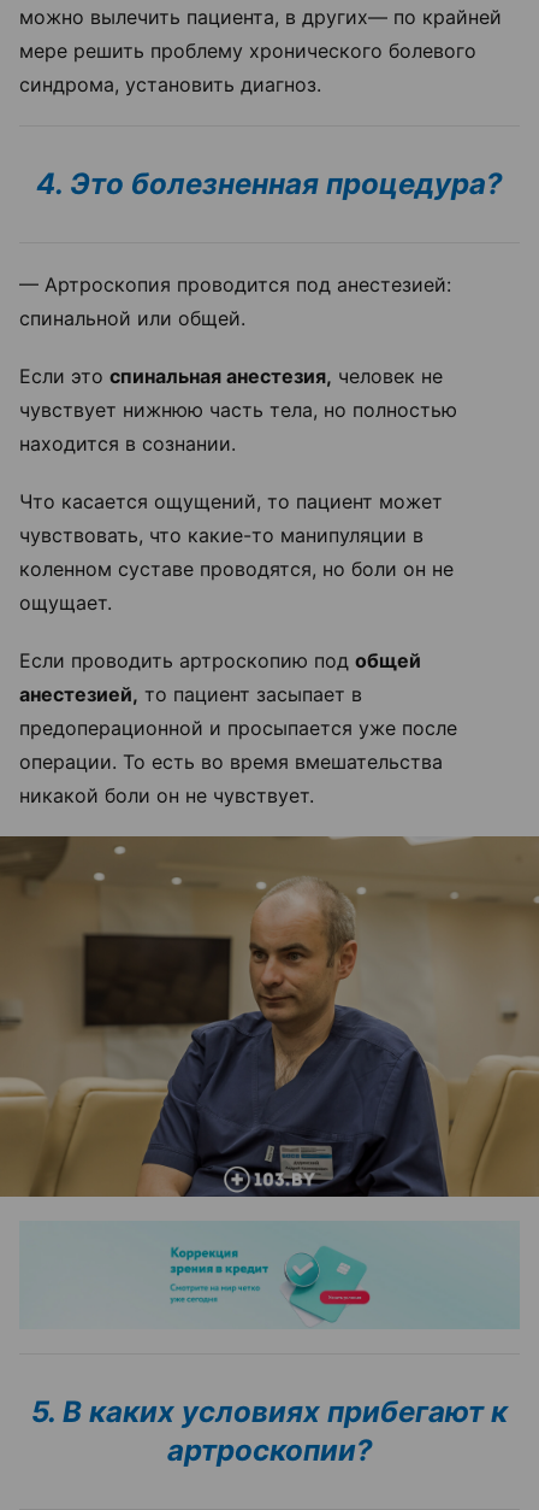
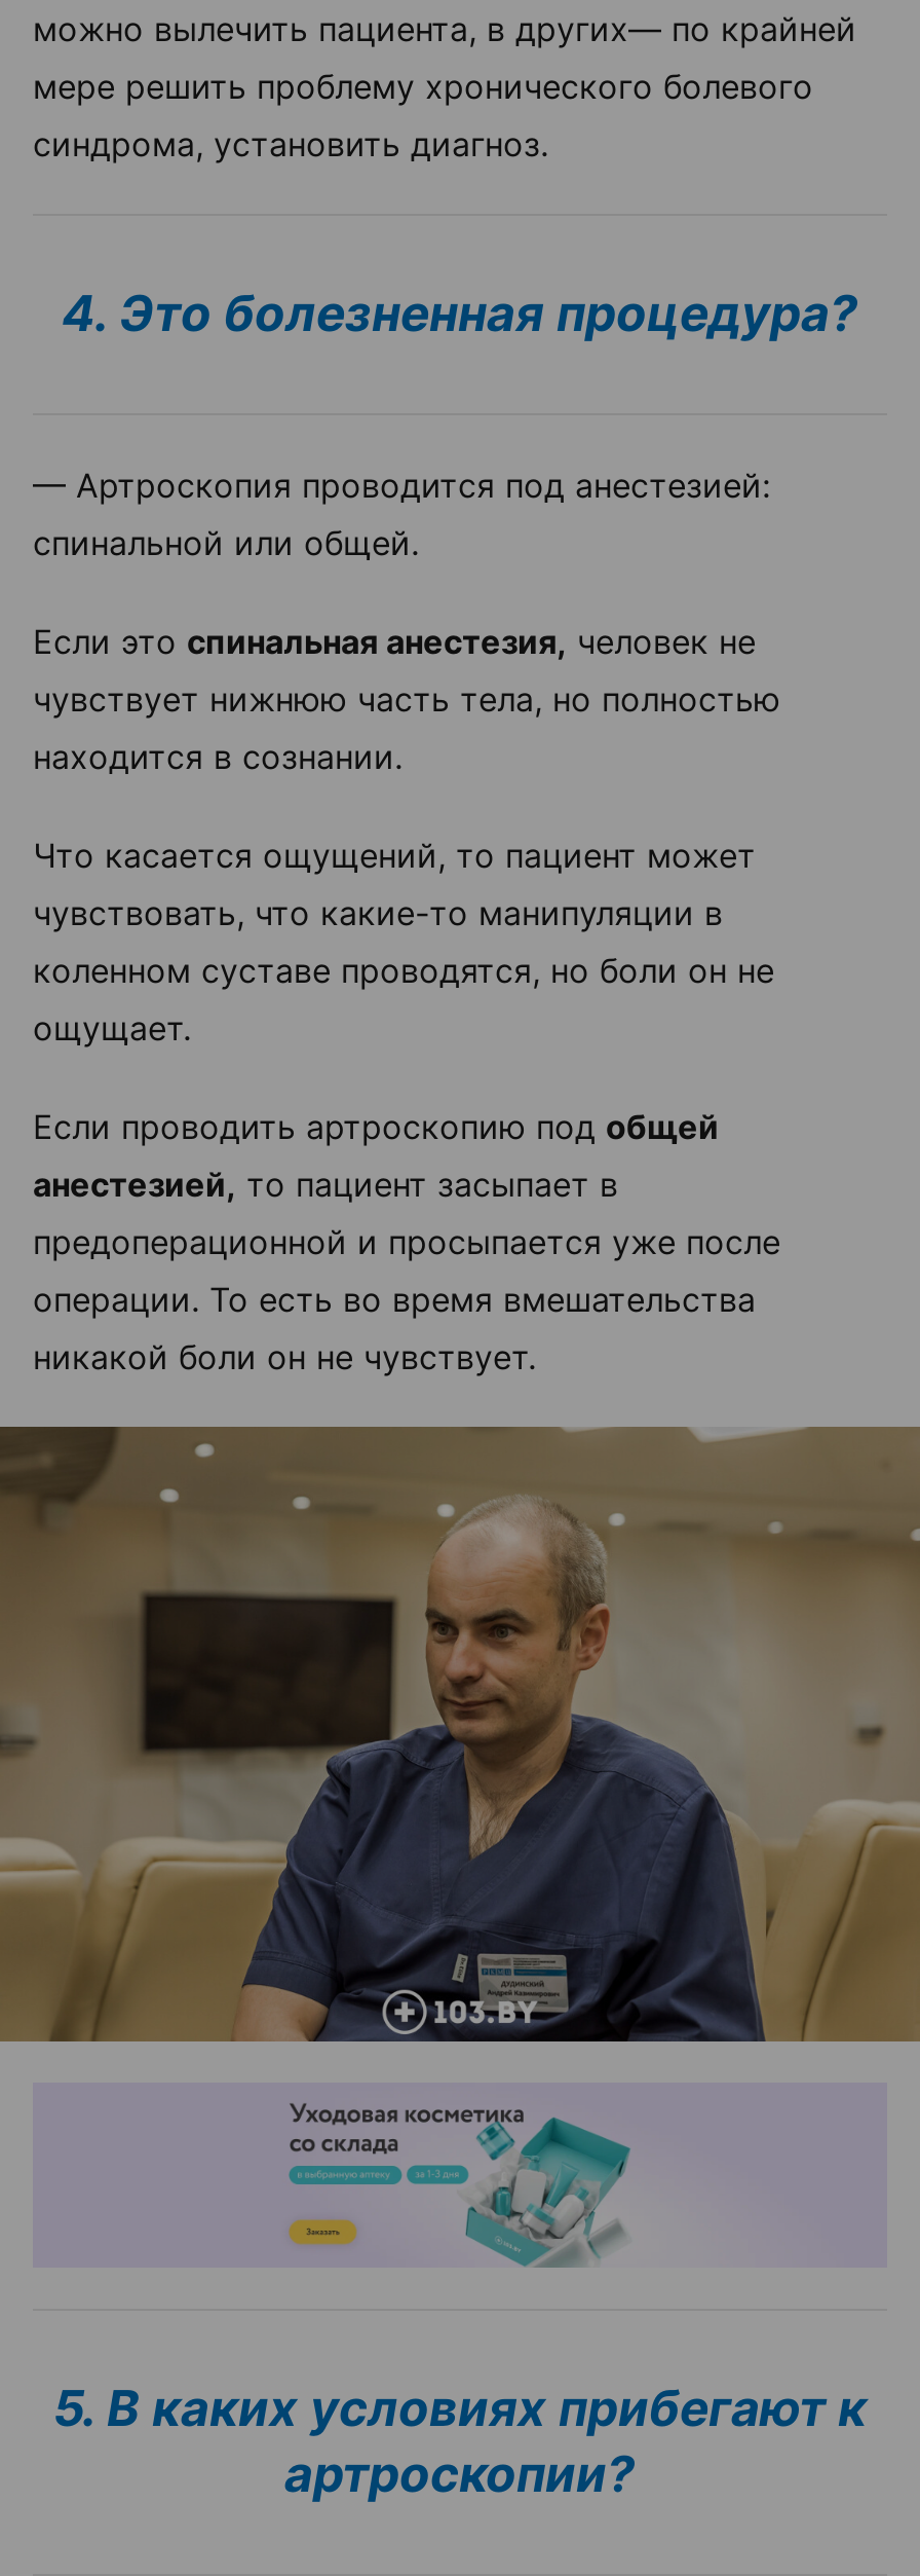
- [image]
+ [image]
